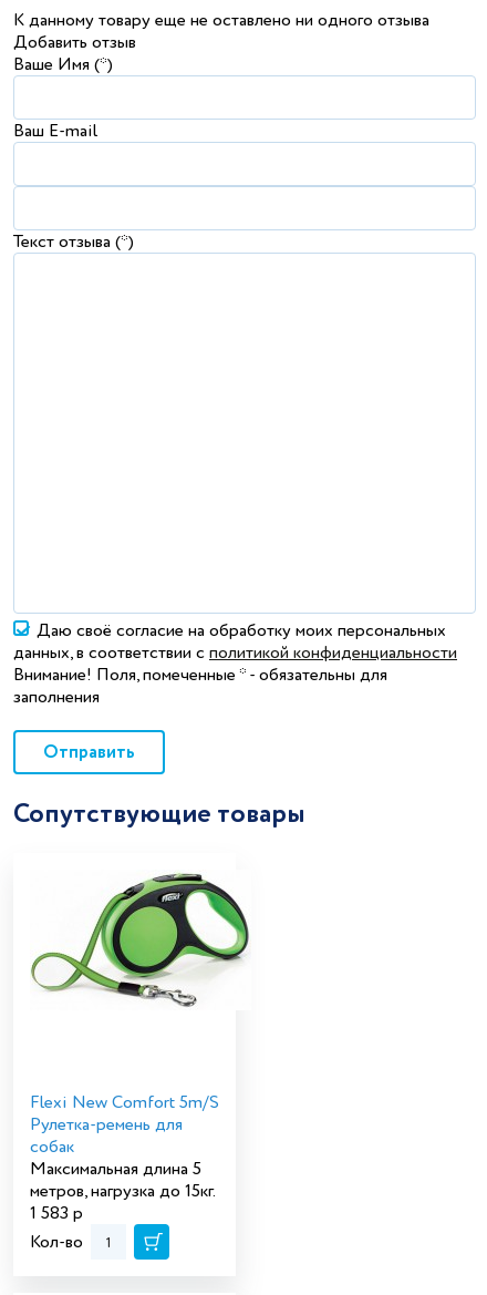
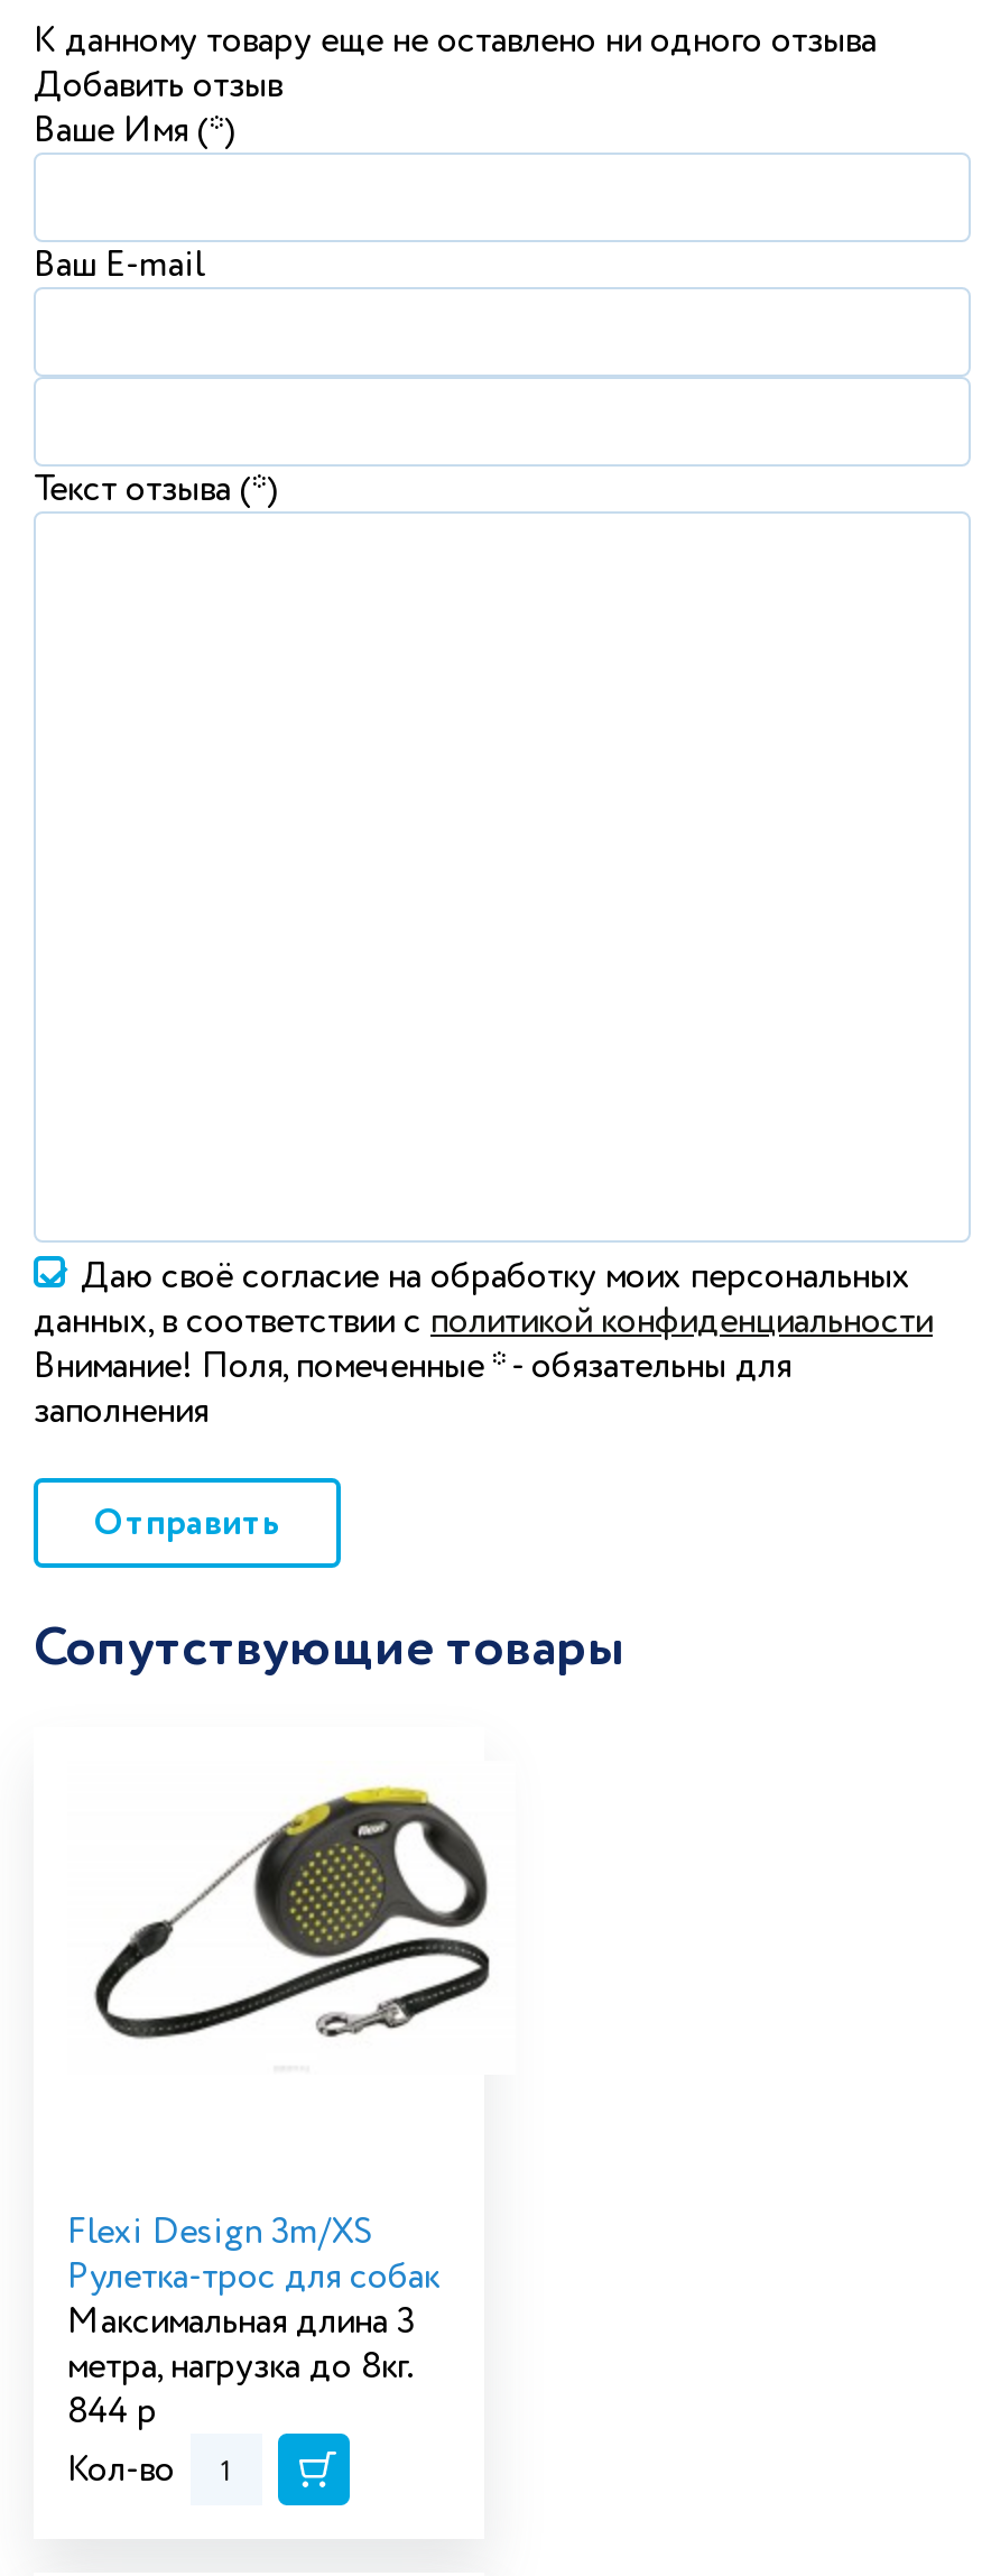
- [image]
+ [image]

- Flexi New Comfort 5m/S
- Рулетка-ремень для
- собак
- Максимальная длина 5
- метров, нагрузка до 15кг.
- 1 583 р
+ Flexi Design 3m/XS
+ Рулетка-трос для собак
+ Максимальная длина 3
+ метра, нагрузка до 8кг.
+ 844 р
